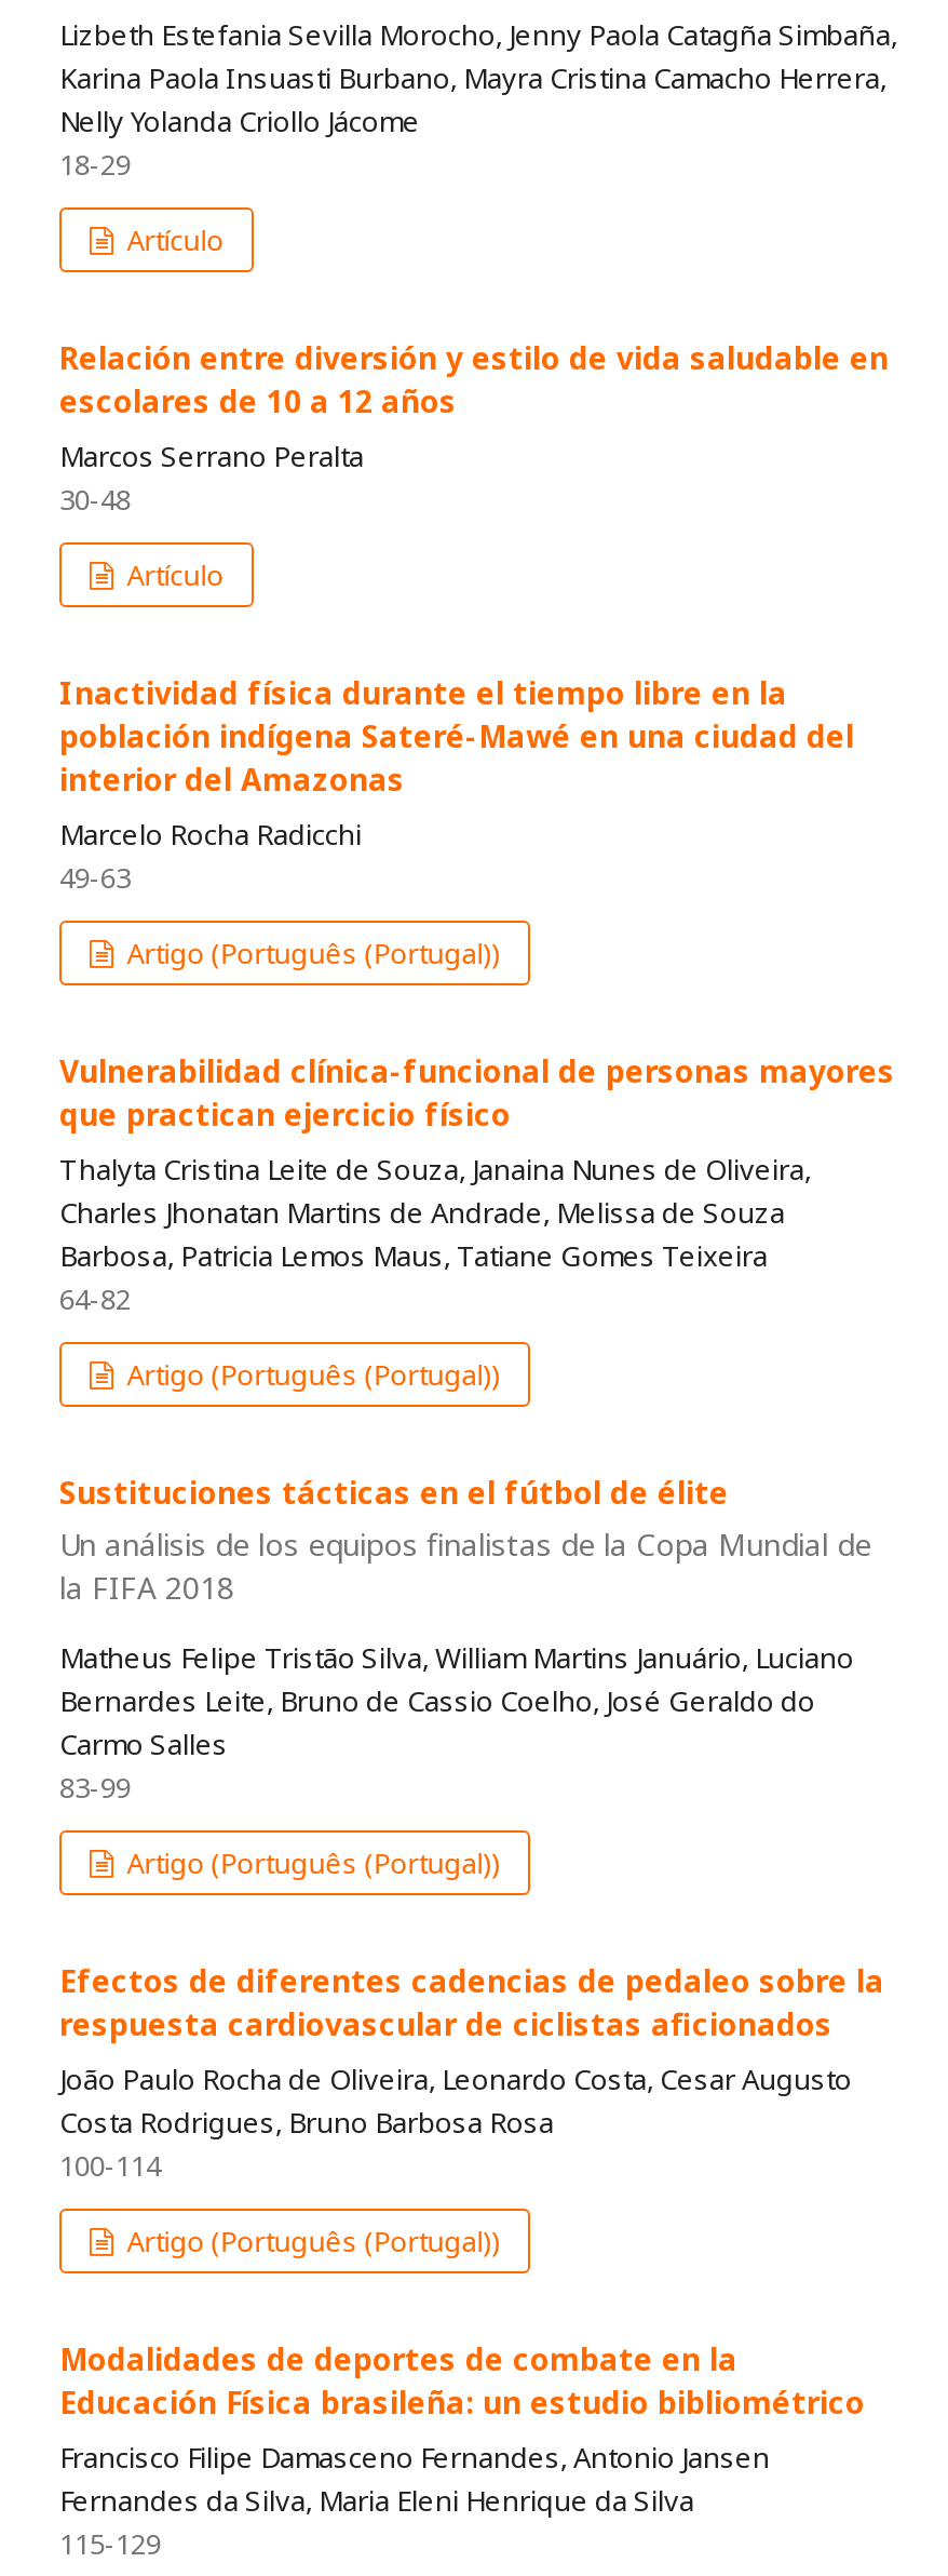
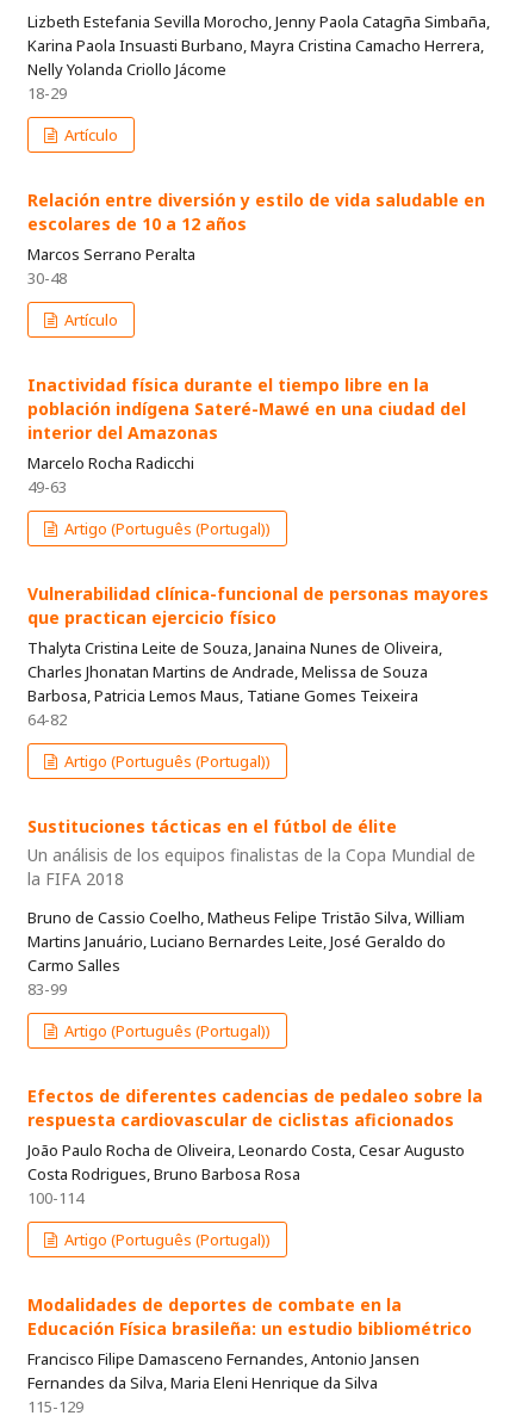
- Matheus Felipe Tristão Silva, William Martins Januário, Luciano
- Bernardes Leite, Bruno de Cassio Coelho, José Geraldo do
+ Bruno de Cassio Coelho, Matheus Felipe Tristão Silva, William
+ Martins Januário, Luciano Bernardes Leite, José Geraldo do
